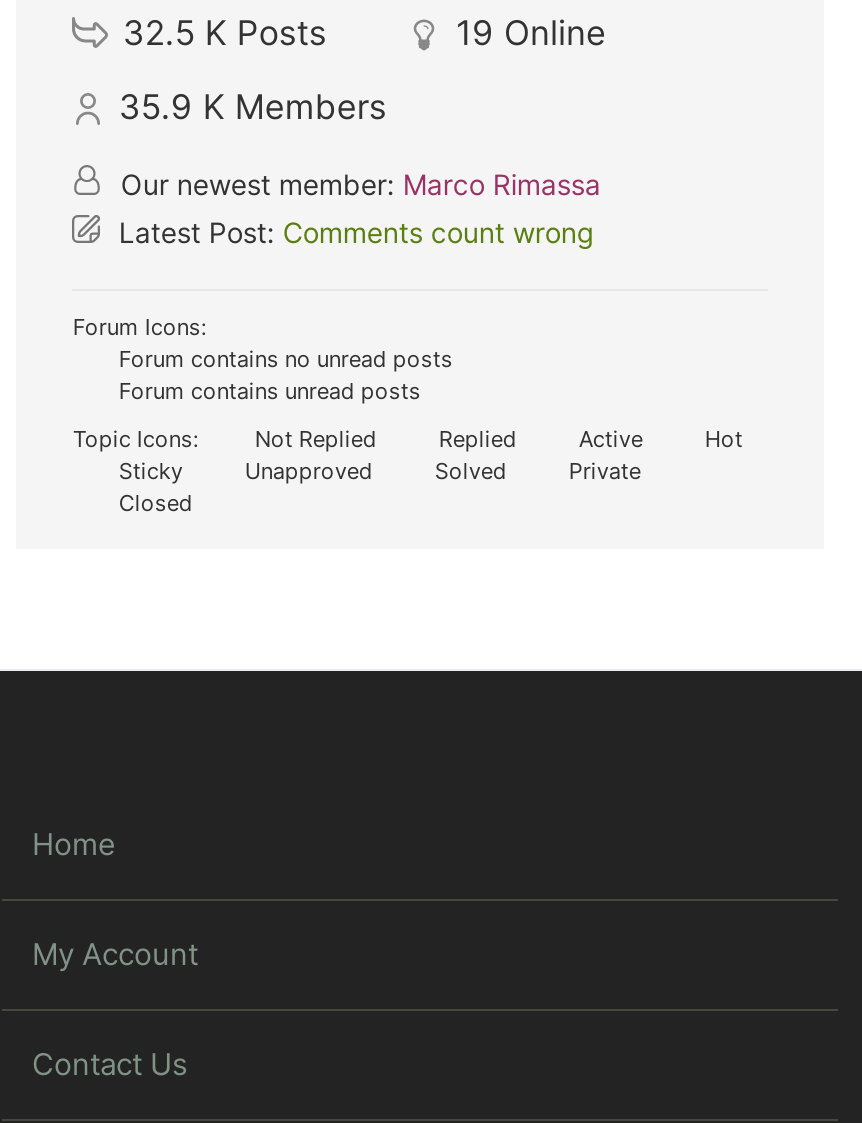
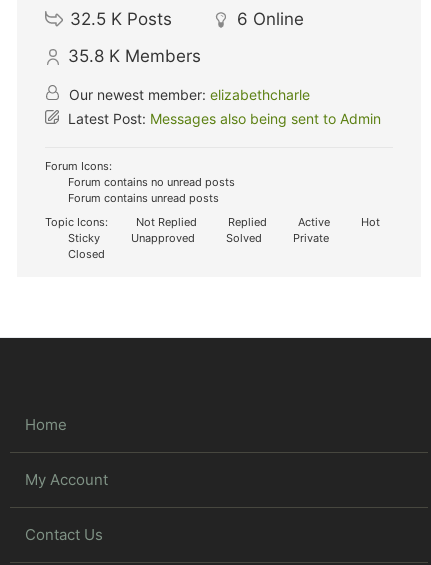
- 19 Online
+ 6 Online

- 35.9 K Members
+ 35.8 K Members

- Our newest member: Marco Rimassa
- Latest Post: Comments count wrong
+ Our newest member: elizabethcharle
+ Latest Post: Messages also being sent to Admin
